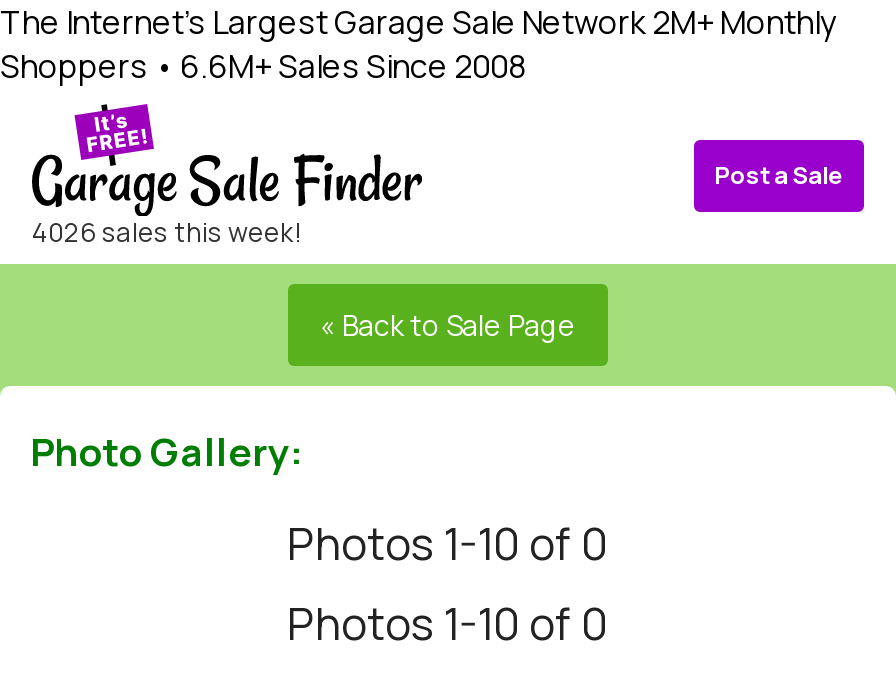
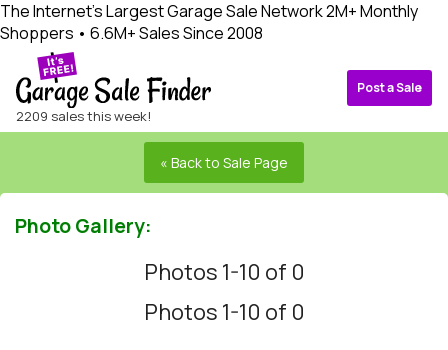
- 4026 sales this week!
+ 2209 sales this week!
